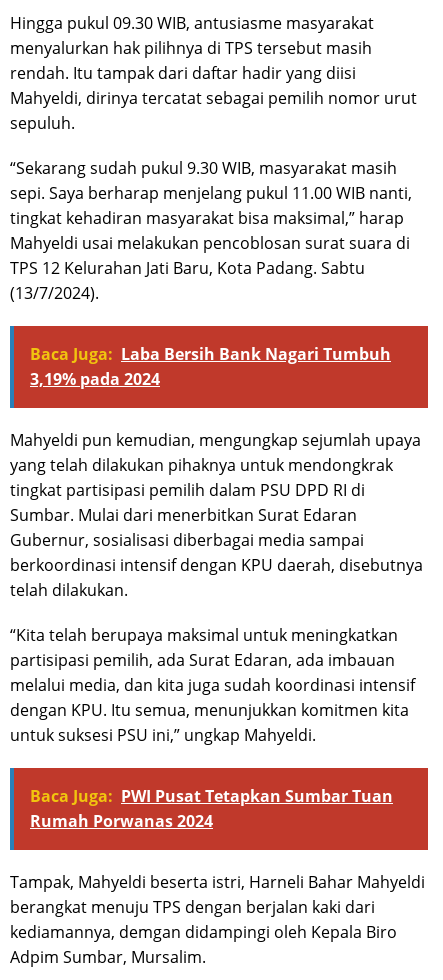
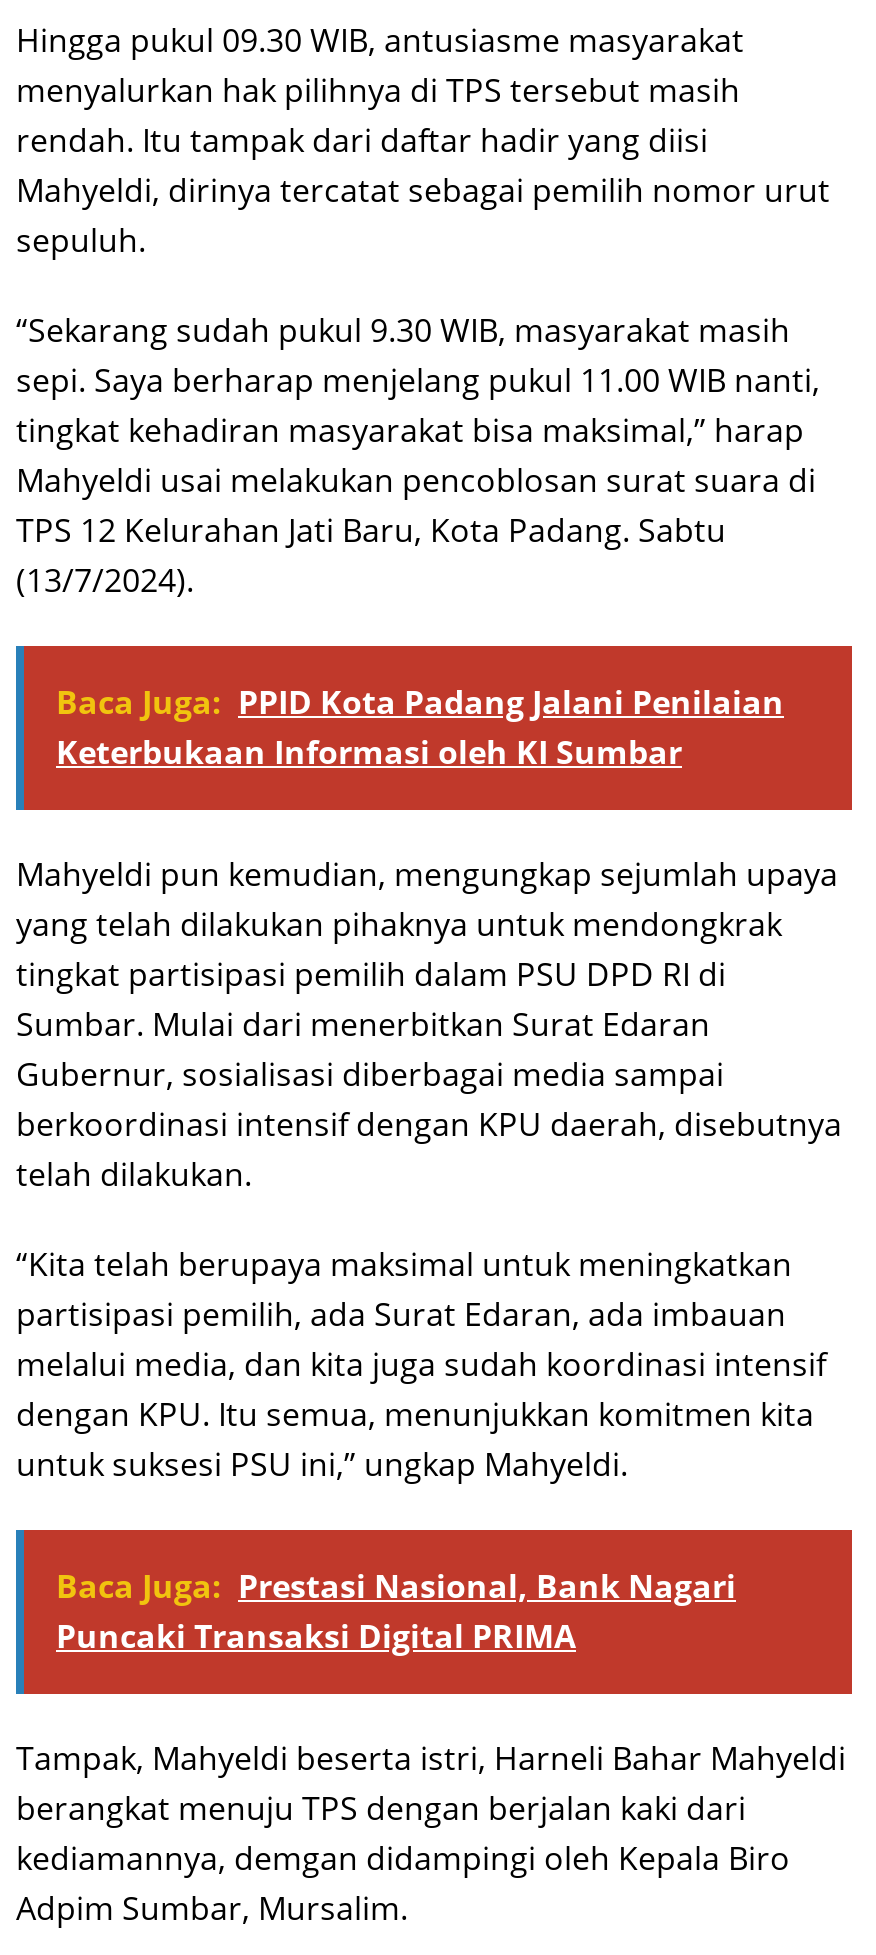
- Baca Juga: Laba Bersih Bank Nagari Tumbuh
- 3,19% pada 2024
+ Baca Juga: PPID Kota Padang Jalani Penilaian
+ Keterbukaan Informasi oleh KI Sumbar

- Baca Juga: PWI Pusat Tetapkan Sumbar Tuan
- Rumah Porwanas 2024
+ Baca Juga: Prestasi Nasional, Bank Nagari
+ Puncaki Transaksi Digital PRIMA
